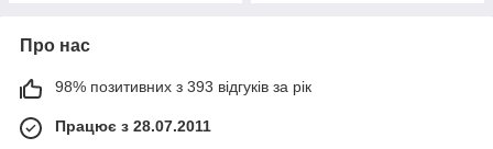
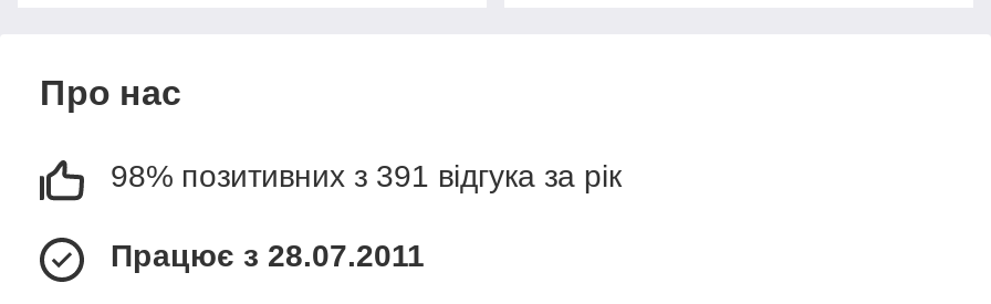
- 98% позитивних з 393 відгуків за рік
+ 98% позитивних з 391 відгука за рік
